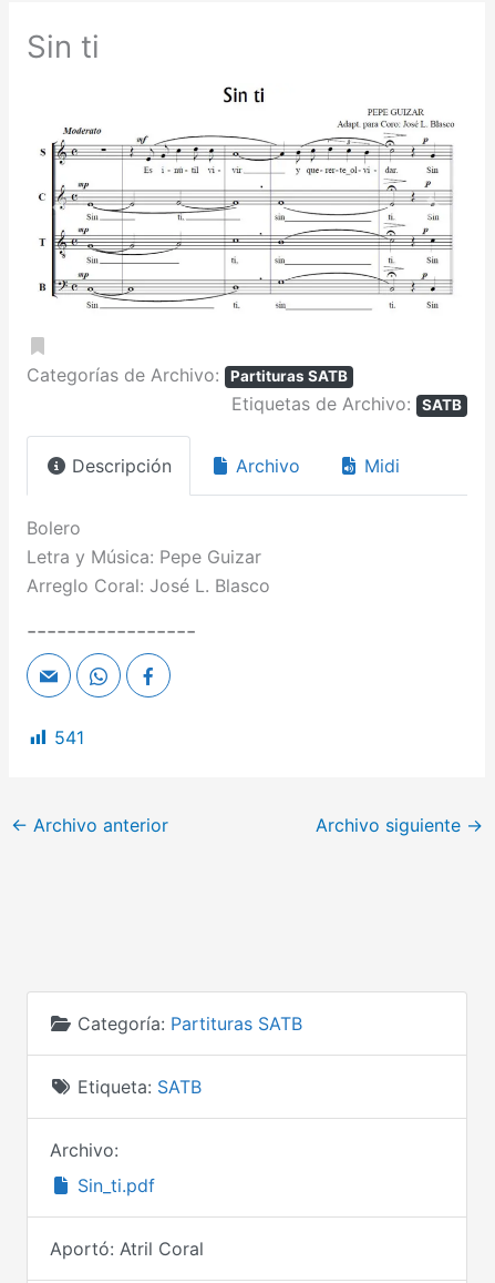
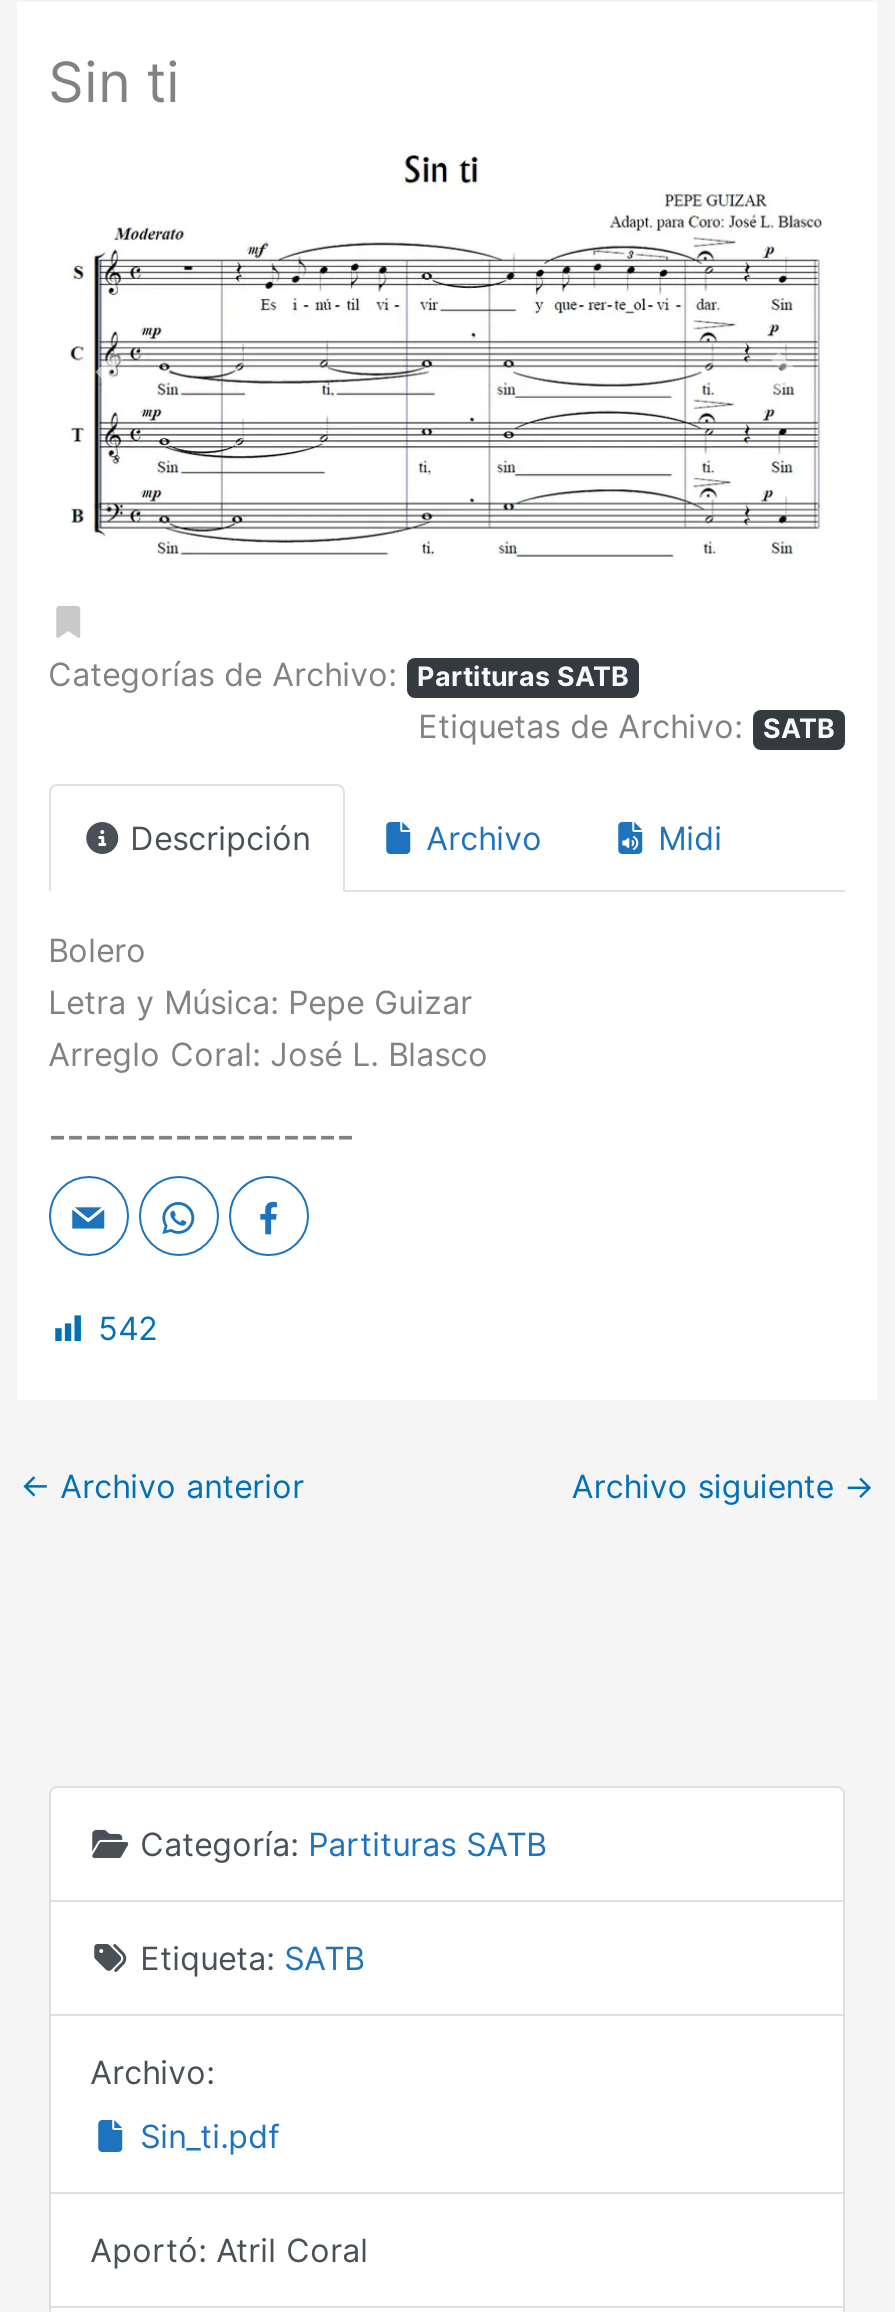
- 541
+ 542
